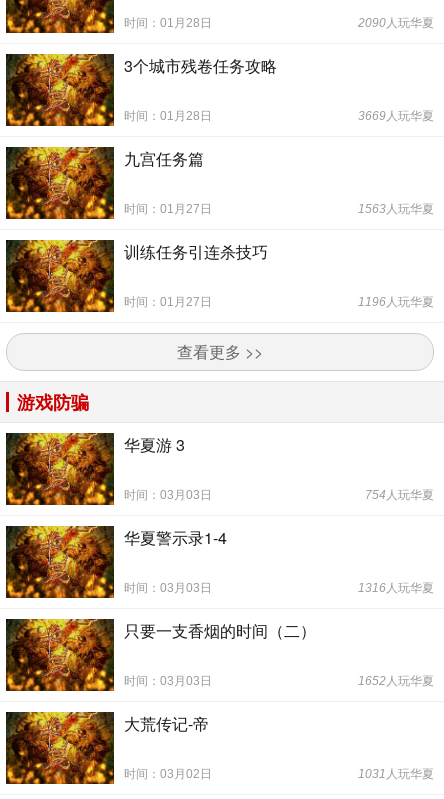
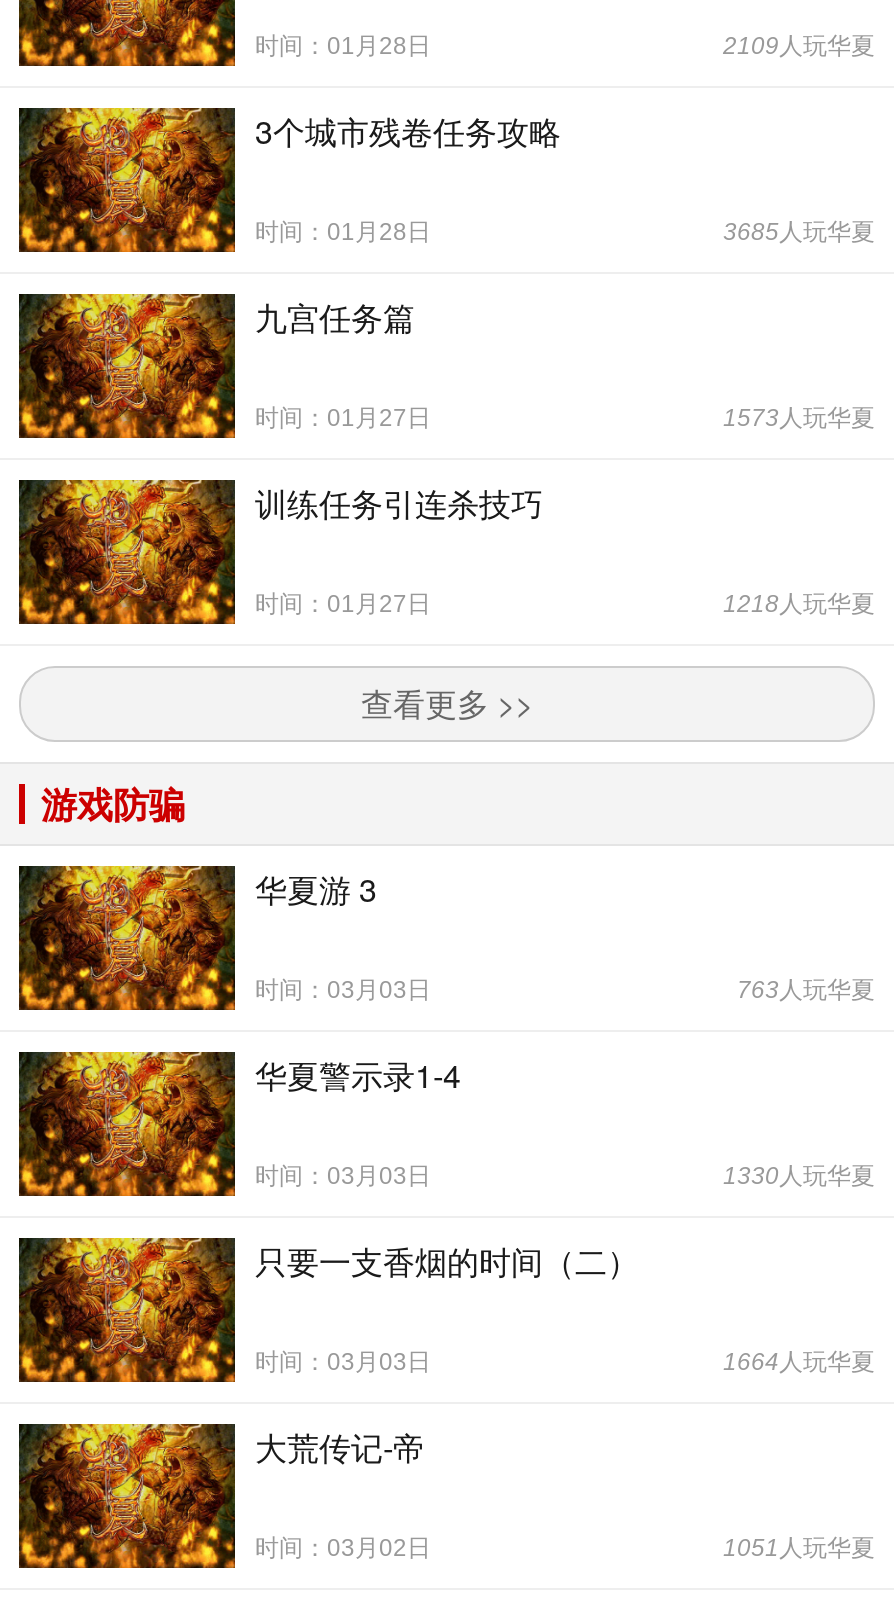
- 2090人玩华夏
+ 2109人玩华夏

- 3669人玩华夏
+ 3685人玩华夏

- 1563人玩华夏
+ 1573人玩华夏

- 1196人玩华夏
+ 1218人玩华夏

- 754人玩华夏
+ 763人玩华夏

- 1316人玩华夏
+ 1330人玩华夏

- 1652人玩华夏
+ 1664人玩华夏

- 1031人玩华夏
+ 1051人玩华夏
